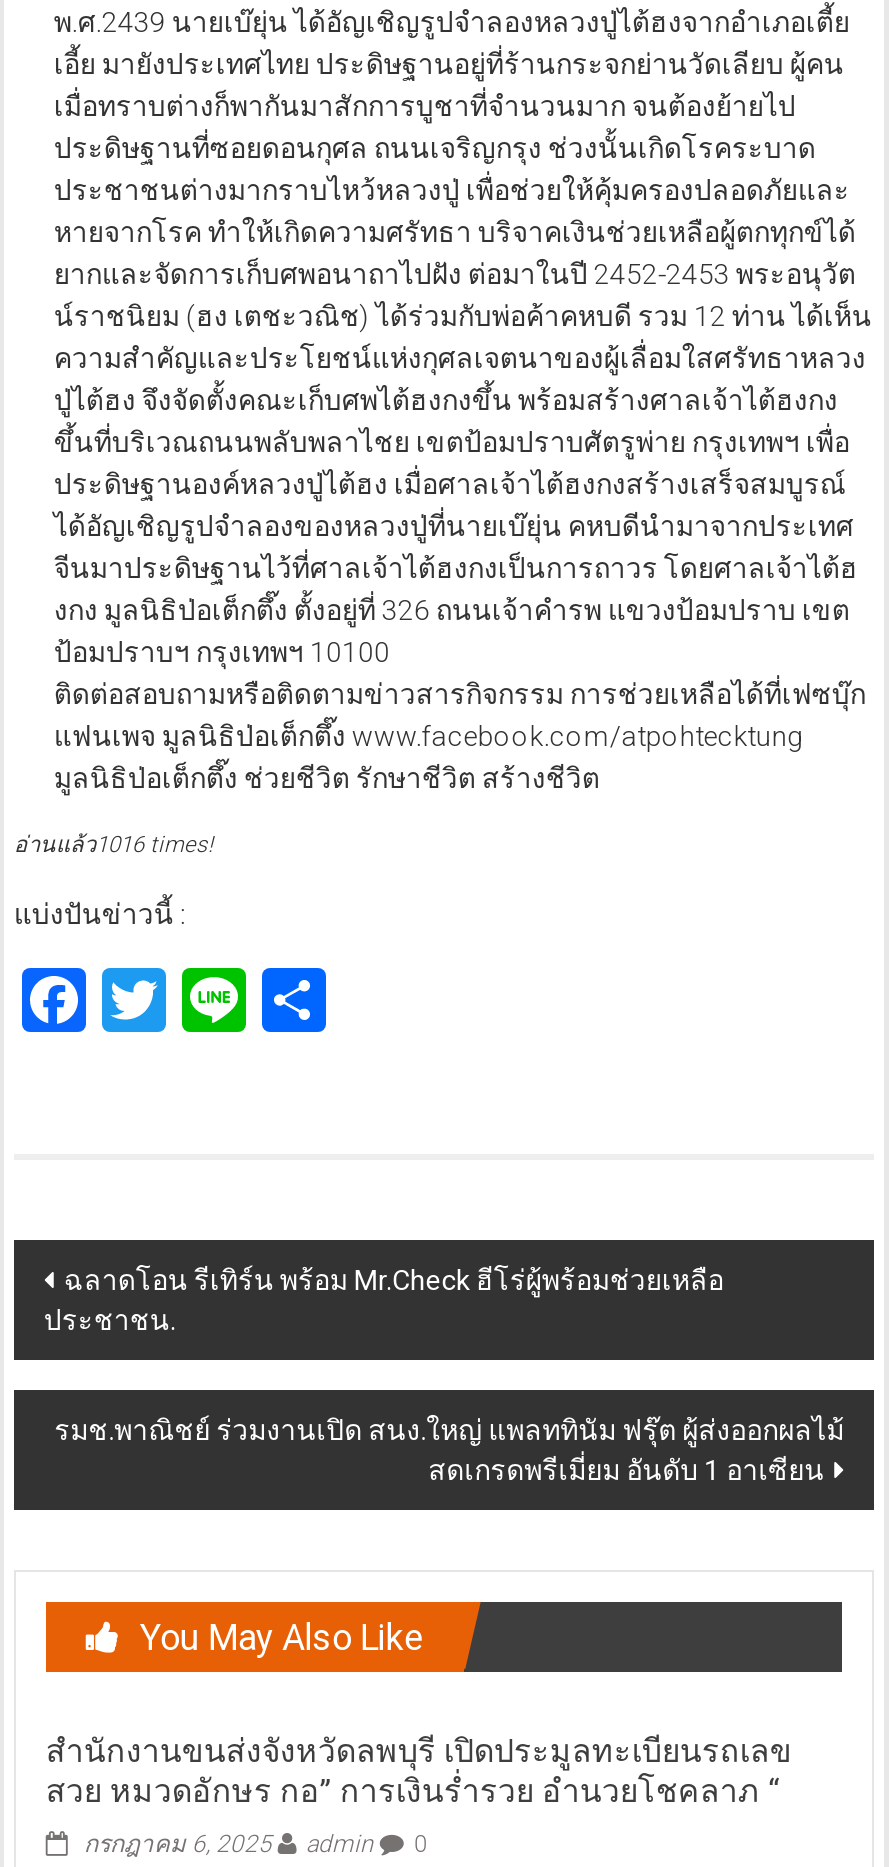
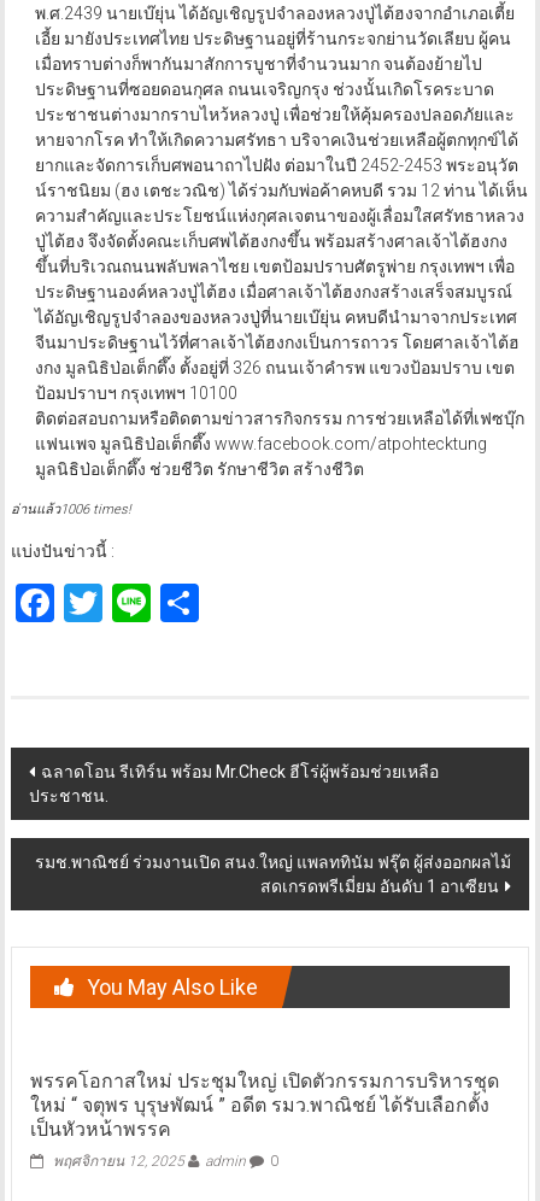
- อ่านแล้ว1016 times!
+ อ่านแล้ว1006 times!

- สำนักงานขนส่งจังหวัดลพบุรี เปิดประมูลทะเบียนรถเลข
- สวย หมวดอักษร กอ” การเงินร่ำรวย อำนวยโชคลาภ “
+ พรรคโอกาสใหม่ ประชุมใหญ่ เปิดตัวกรรมการบริหารชุด
+ ใหม่ “ จตุพร บุรุษพัฒน์ ” อดีต รมว.พาณิชย์ ได้รับเลือกตั้ง
+ เป็นหัวหน้าพรรค

- กรกฎาคม 6, 2025
+ พฤศจิกายน 12, 2025
